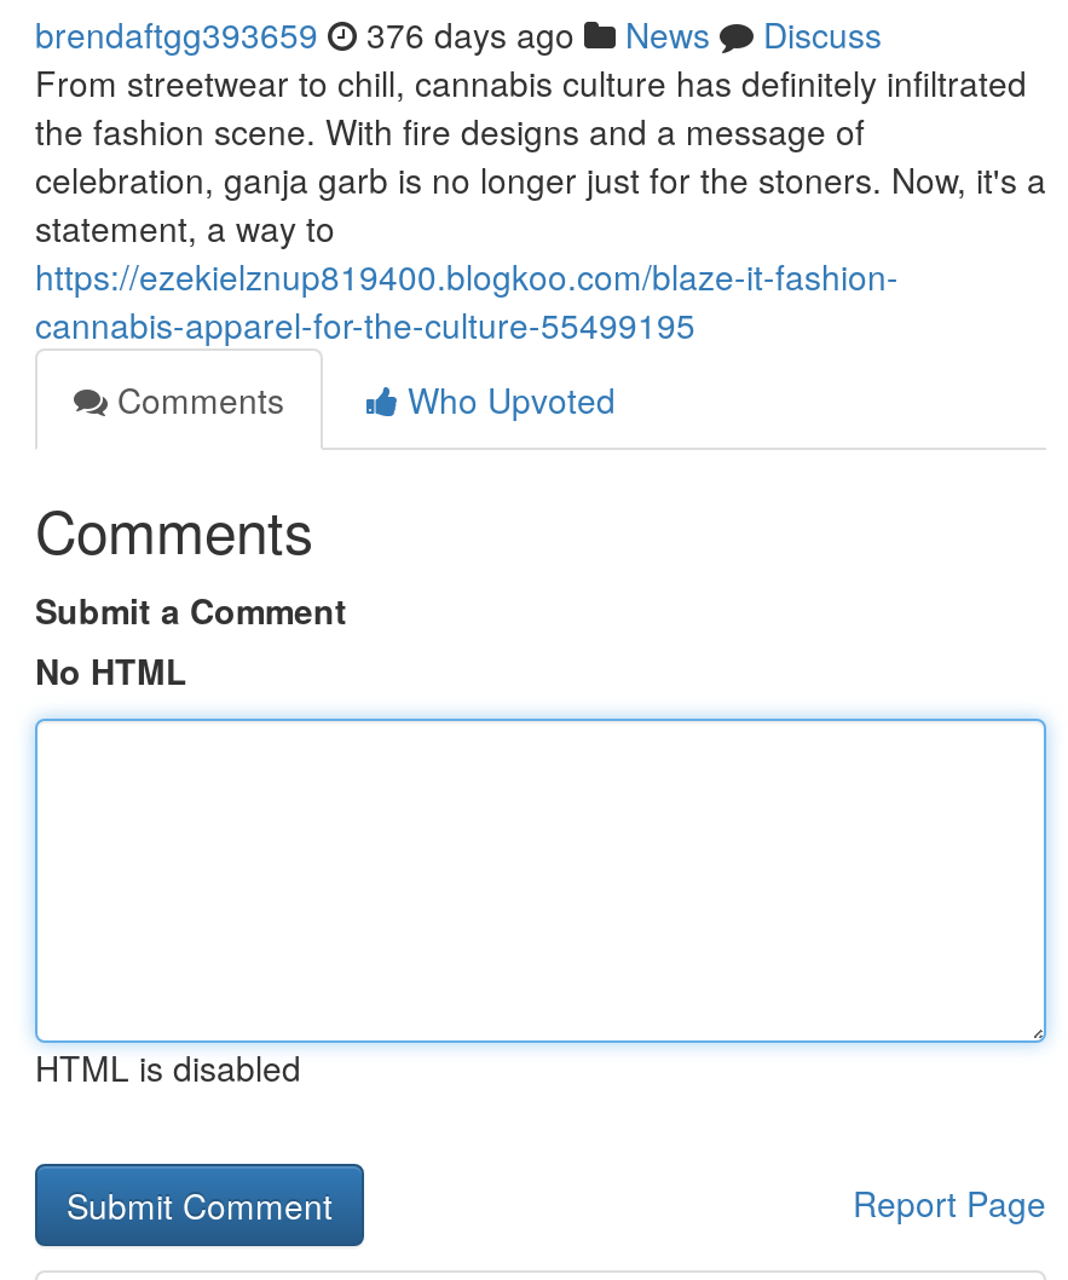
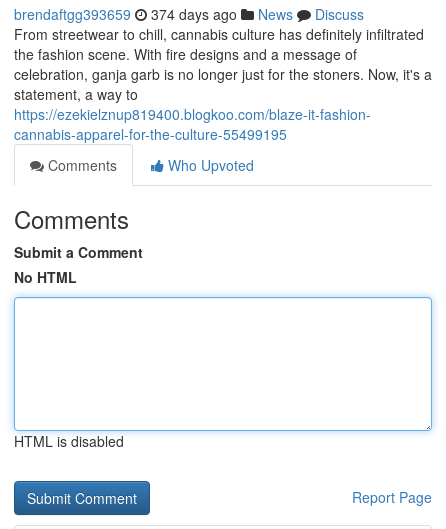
- brendaftgg393659 376 days ago News Discuss
+ brendaftgg393659 374 days ago News Discuss
